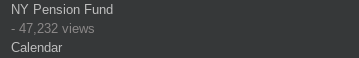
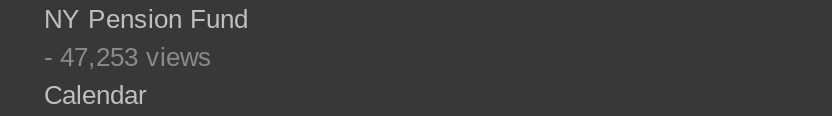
- - 47,232 views
+ - 47,253 views
